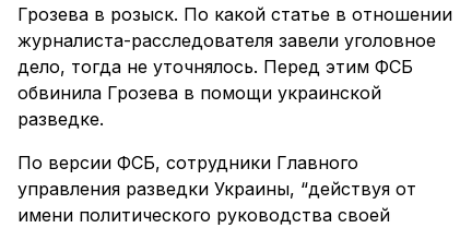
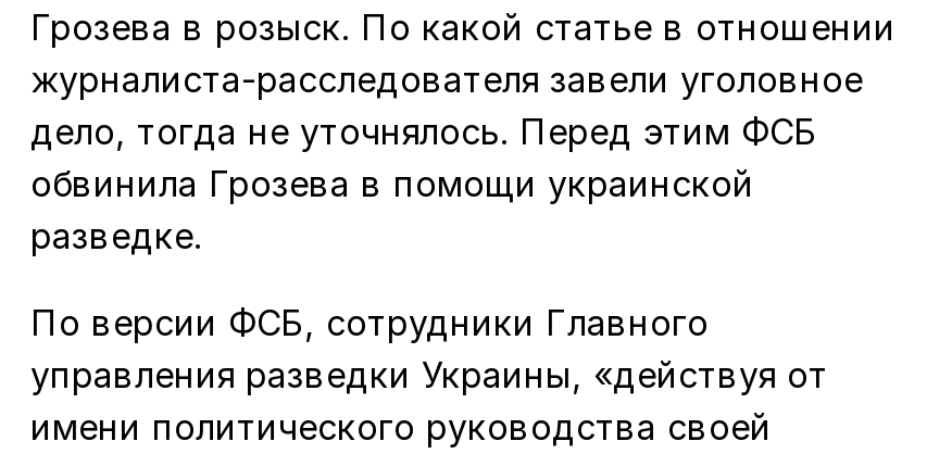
- управления разведки Украины, “действуя от
+ управления разведки Украины, «действуя от
